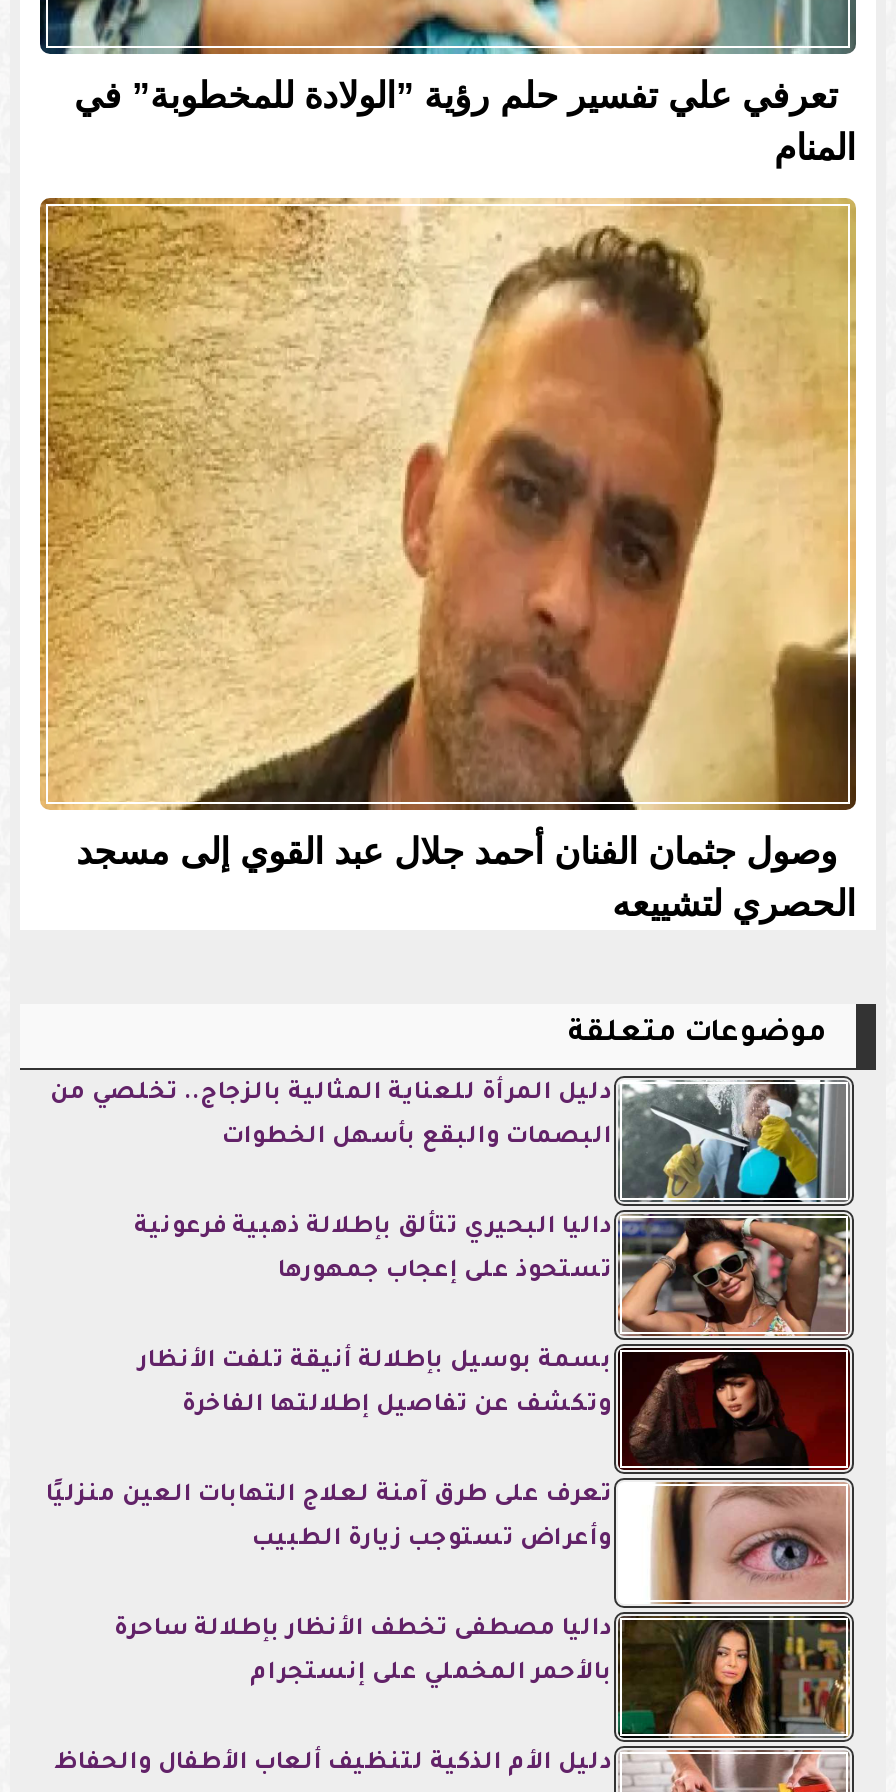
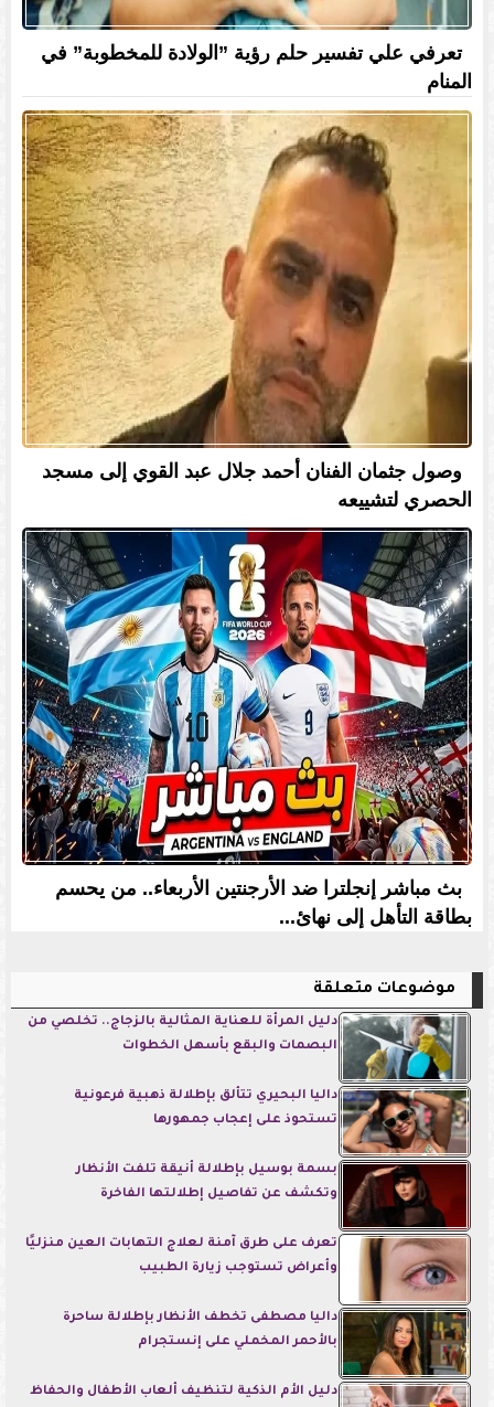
+ [image]
+ بث مباشر إنجلترا ضد الأرجنتين الأربعاء.. من يحسم
+ بطاقة التأهل إلى نهائ...
